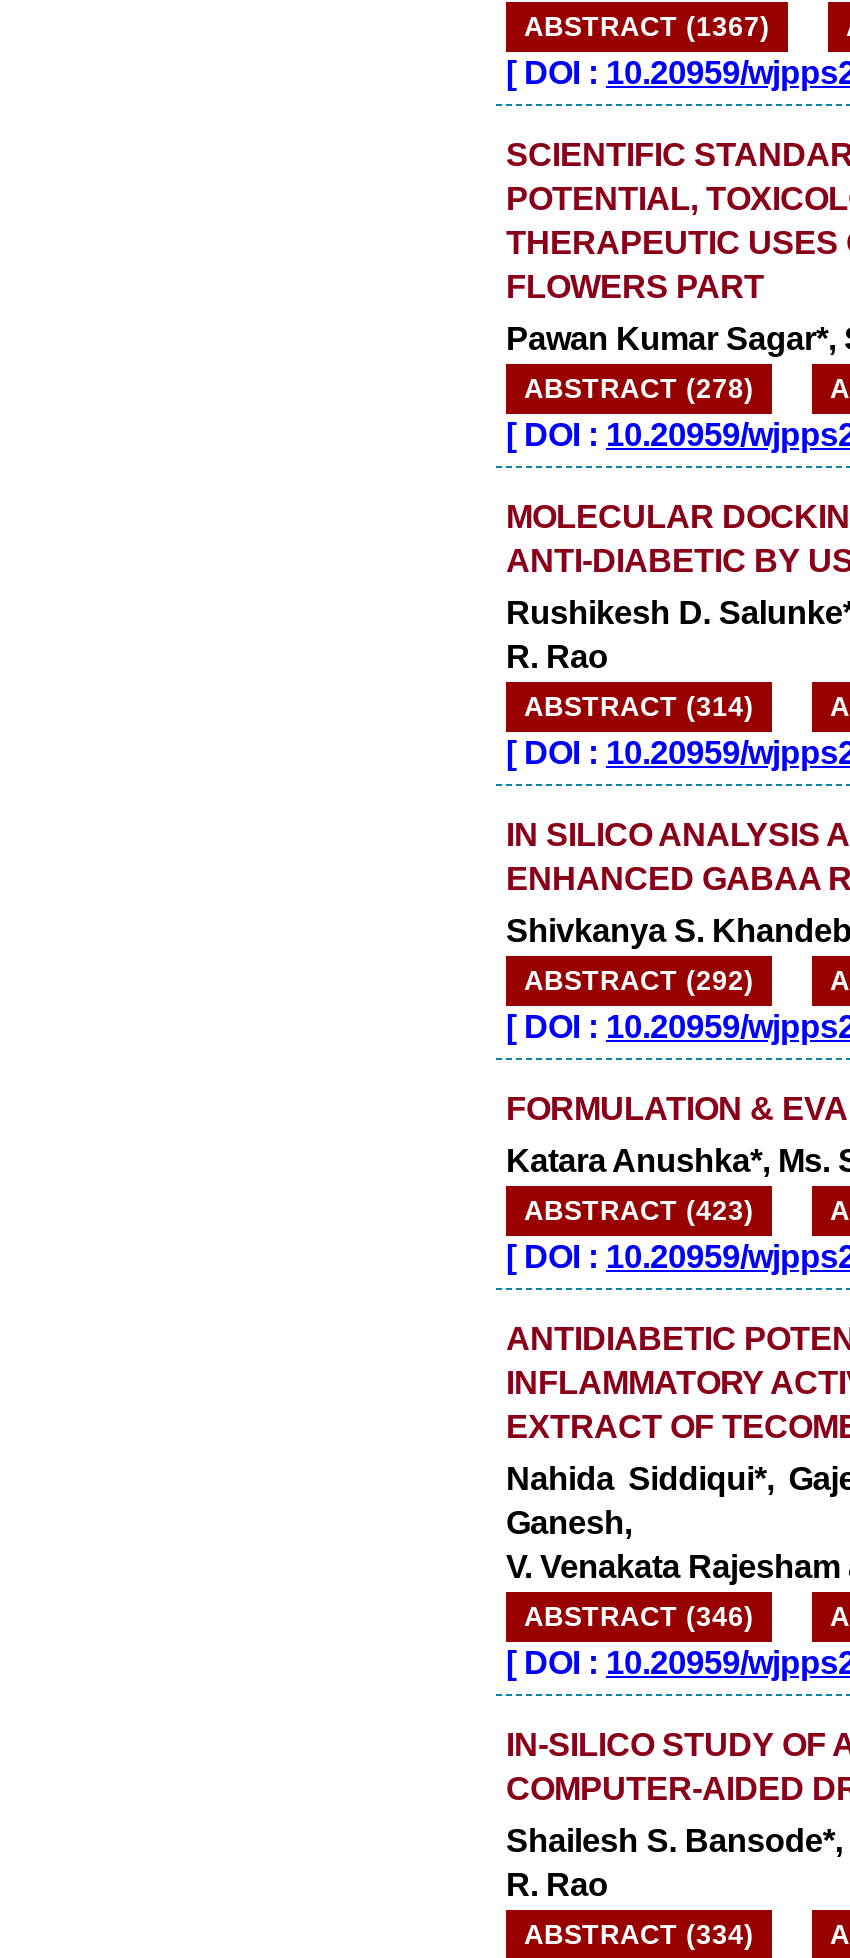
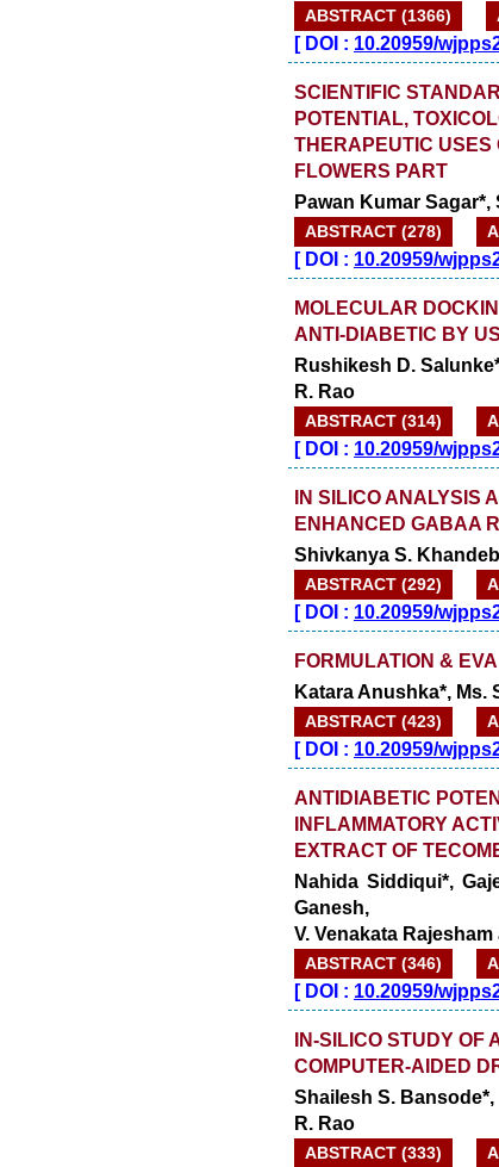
- ABSTRACT (1367)
+ ABSTRACT (1366)

- ABSTRACT (334)
+ ABSTRACT (333)
